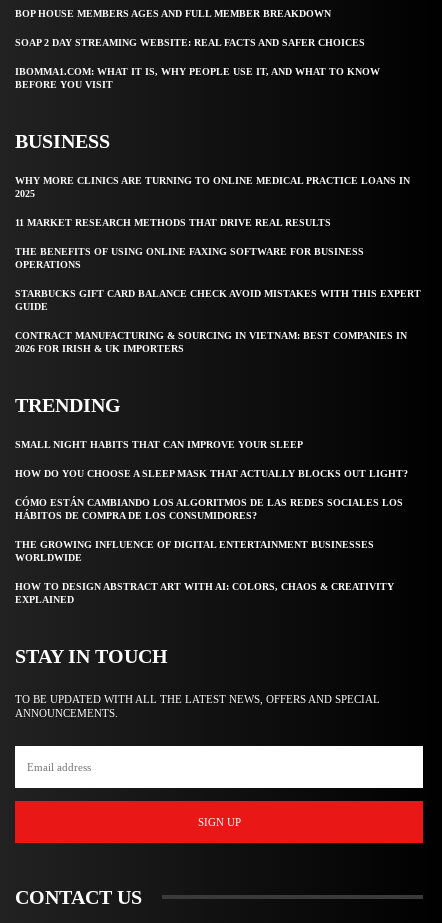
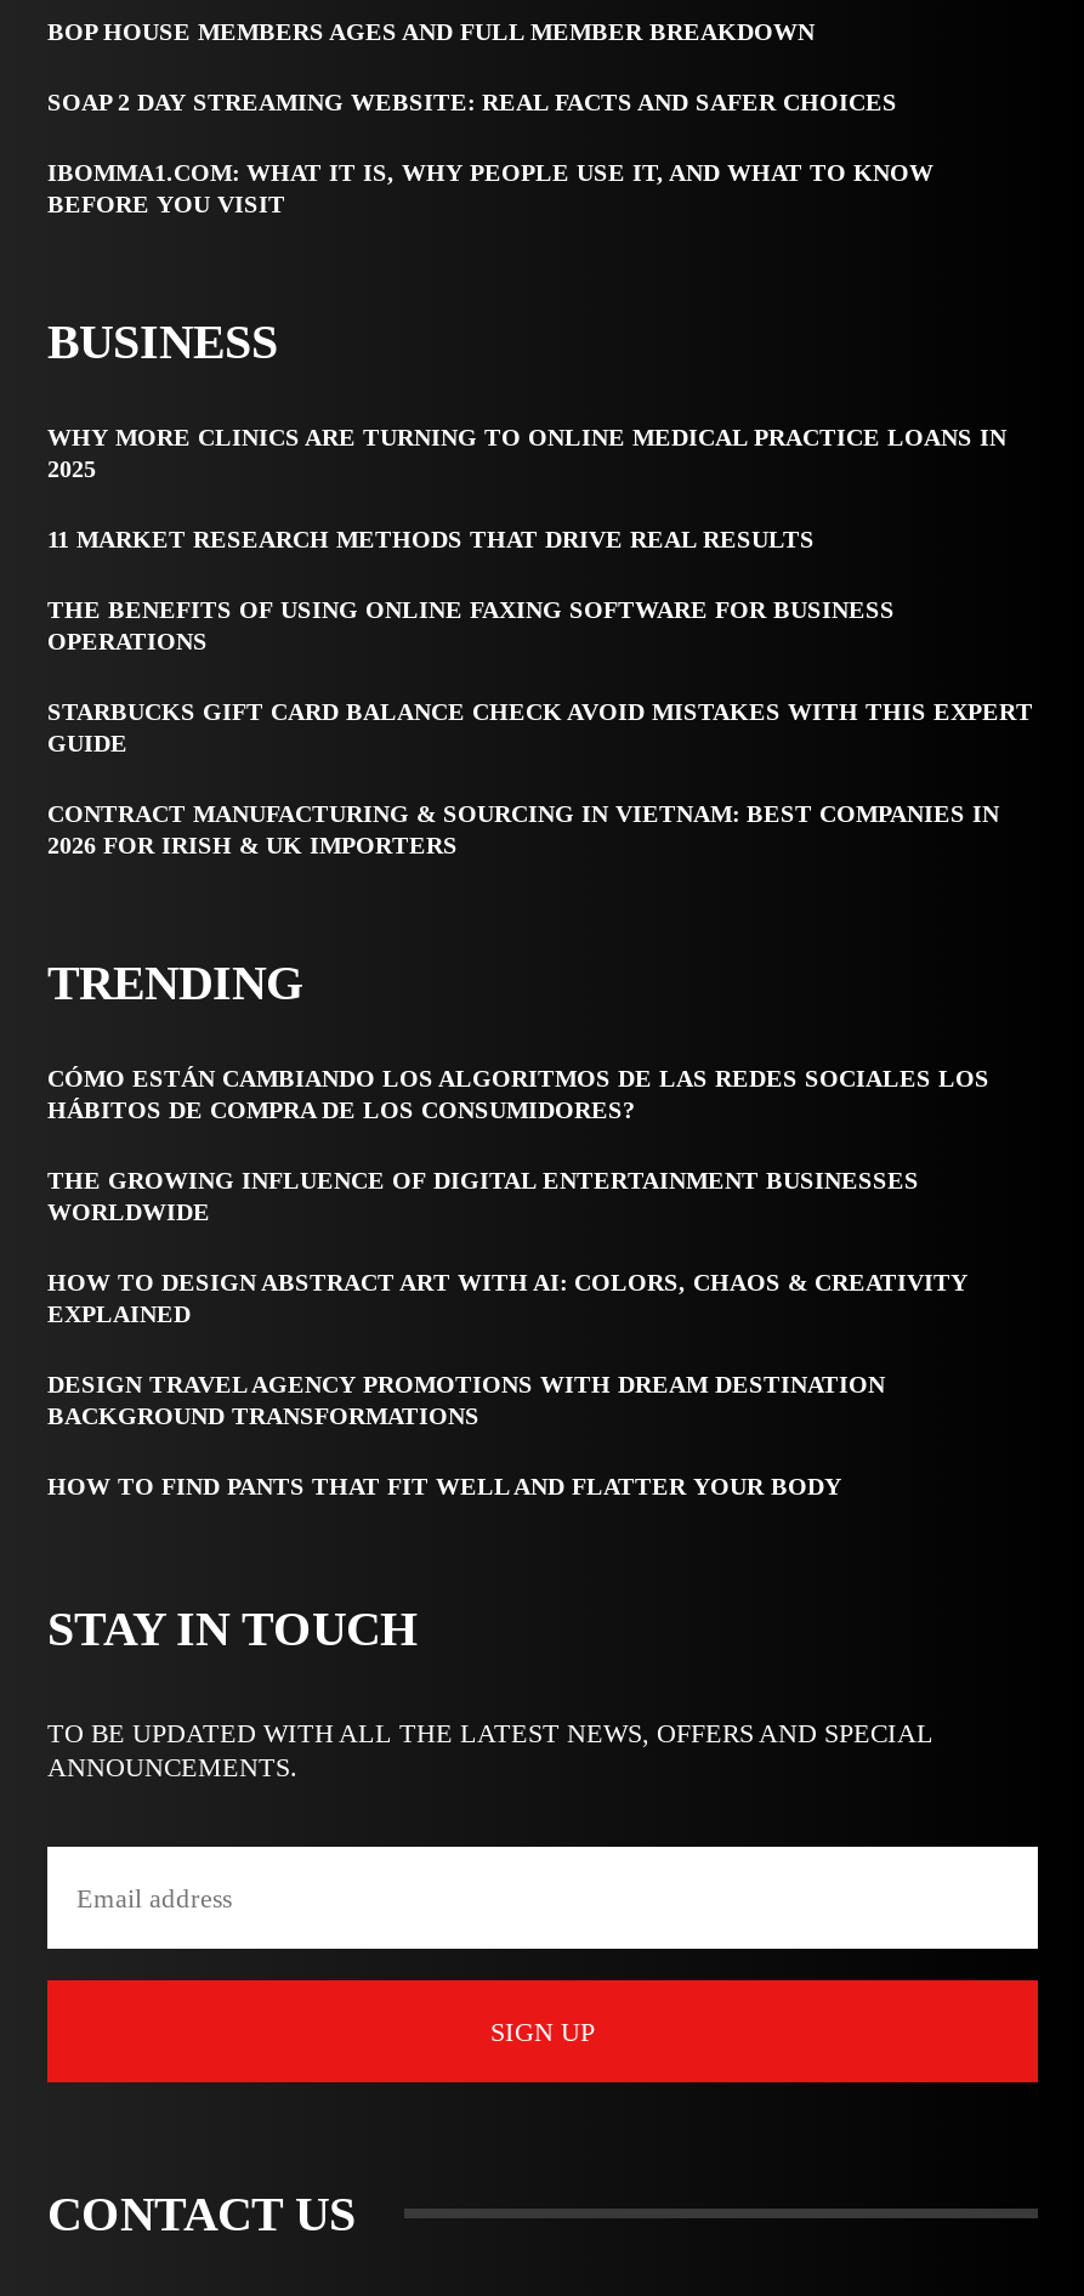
- SMALL NIGHT HABITS THAT CAN IMPROVE YOUR SLEEP
- HOW DO YOU CHOOSE A SLEEP MASK THAT ACTUALLY BLOCKS OUT LIGHT?

moved up: CÓMO ESTÁN CAMBIANDO LOS ALGORITMOS DE LAS REDES SOCIALES LOS | HÁBITOS DE COMPRA DE LOS CONSUMIDORES? | THE GROWING INFLUENCE OF DIGITAL ENTERTAINMENT BUSINESSES | WORLDWIDE | HOW TO DESIGN ABSTRACT ART WITH AI: COLORS, CHAOS & CREATIVITY | EXPLAINED

+ DESIGN TRAVEL AGENCY PROMOTIONS WITH DREAM DESTINATION
+ BACKGROUND TRANSFORMATIONS
+ HOW TO FIND PANTS THAT FIT WELL AND FLATTER YOUR BODY
